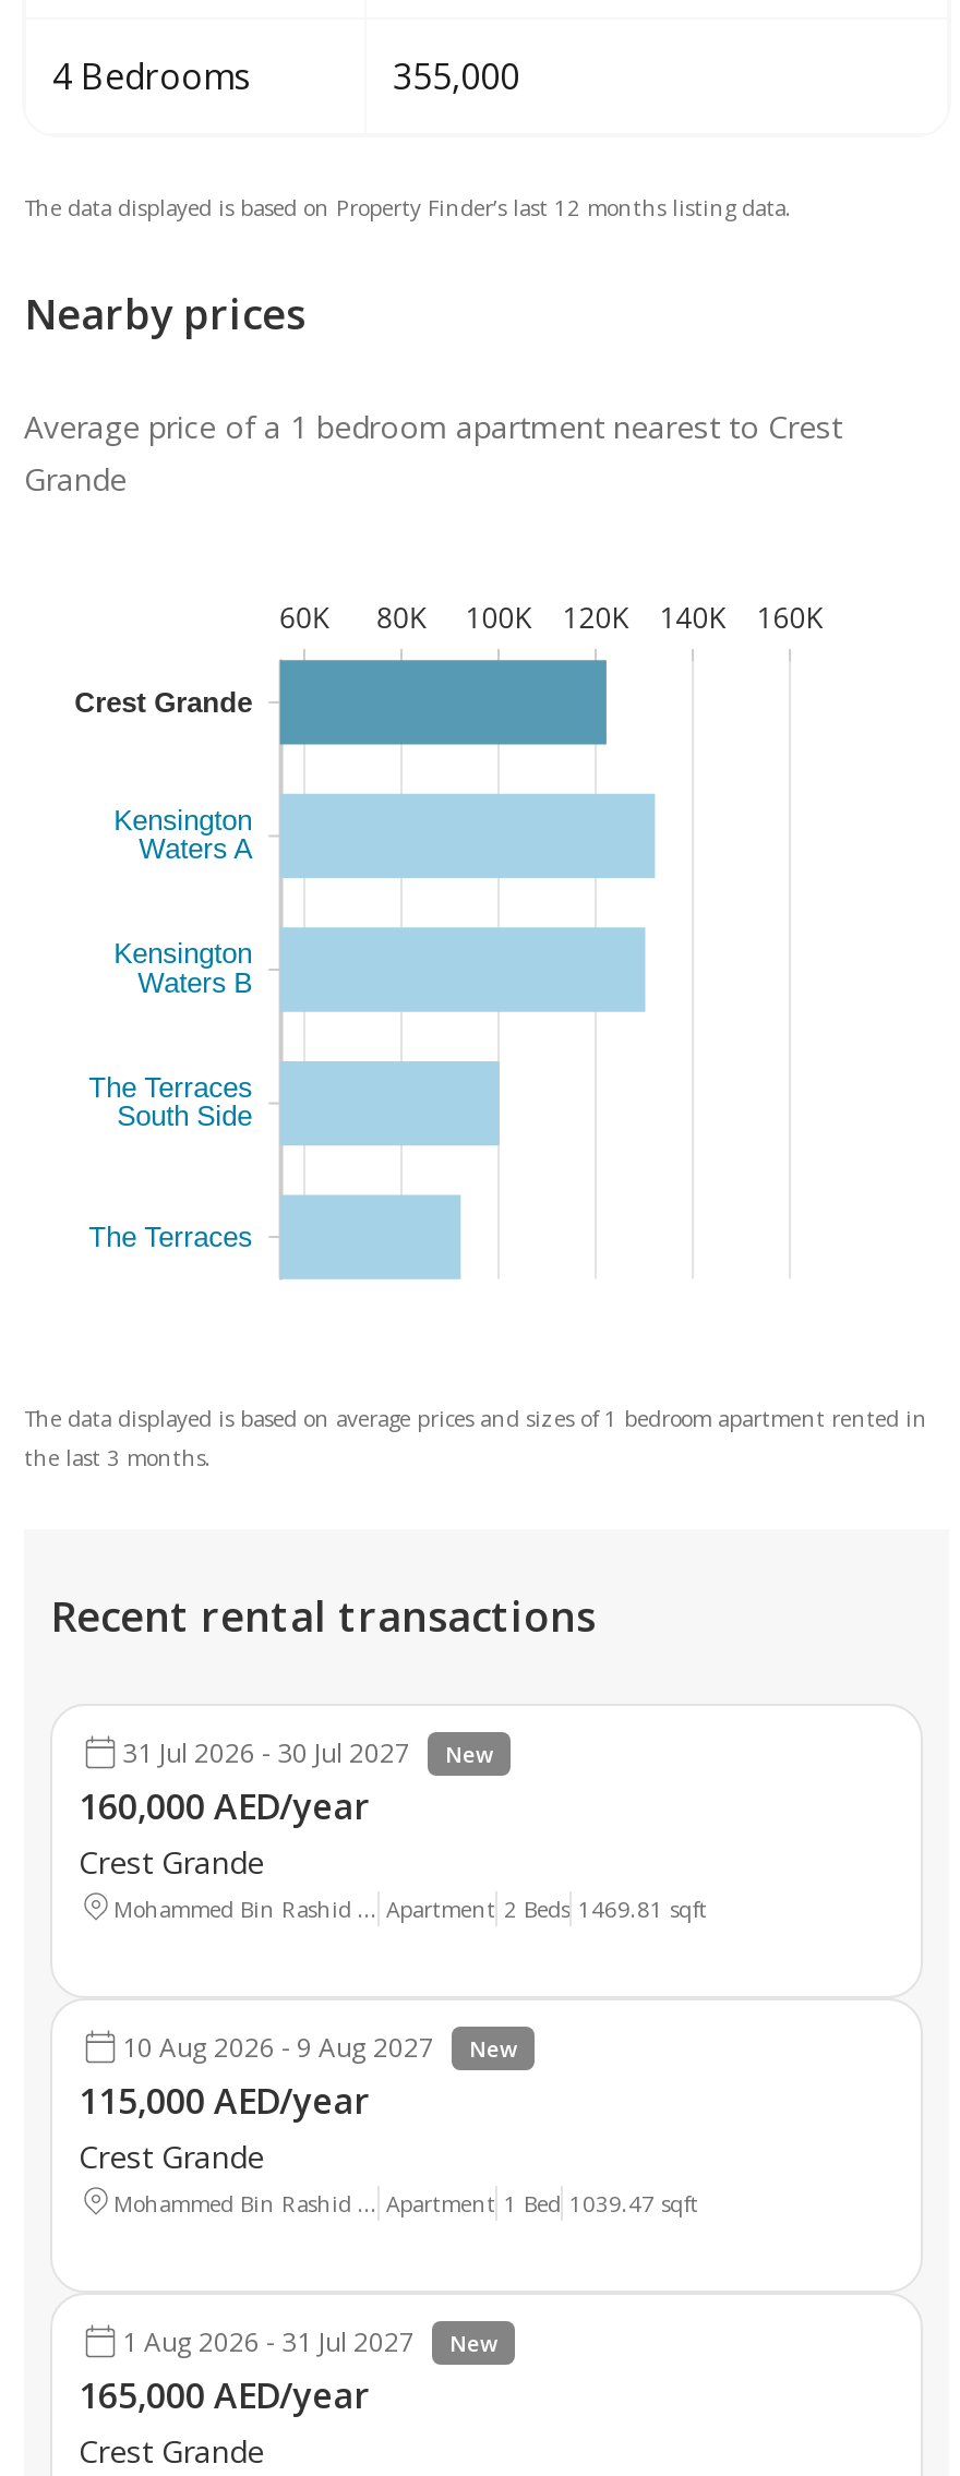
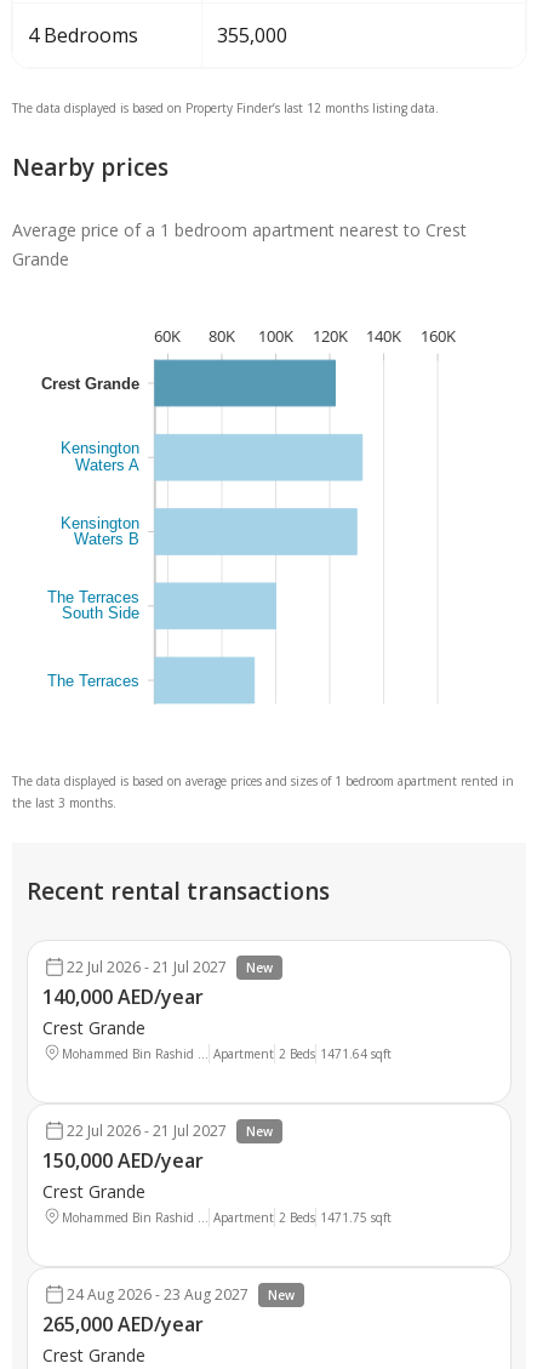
- 31 Jul 2026 - 30 Jul 2027 New
+ 22 Jul 2026 - 21 Jul 2027 New

- 160,000 AED/year
+ 140,000 AED/year

- Mohammed Bin Rashid ... Apartment 2 Beds 1469.81 sqft
+ Mohammed Bin Rashid ... Apartment 2 Beds 1471.64 sqft

- 10 Aug 2026 - 9 Aug 2027 New
+ 22 Jul 2026 - 21 Jul 2027 New

- 115,000 AED/year
+ 150,000 AED/year

- Mohammed Bin Rashid ... Apartment 1 Bed 1039.47 sqft
+ Mohammed Bin Rashid ... Apartment 2 Beds 1471.75 sqft

- 1 Aug 2026 - 31 Jul 2027 New
+ 24 Aug 2026 - 23 Aug 2027 New

- 165,000 AED/year
+ 265,000 AED/year
